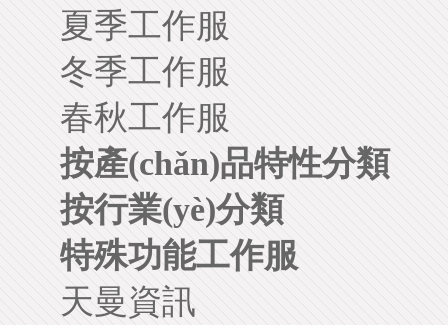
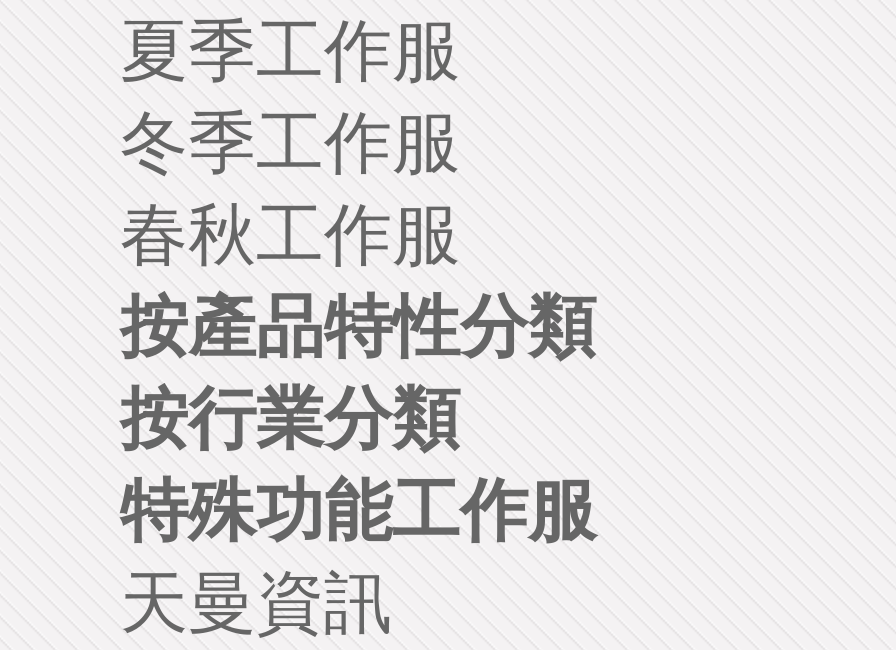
- 按產(chǎn)品特性分類
- 按行業(yè)分類
+ 按產品特性分類
+ 按行業分類
